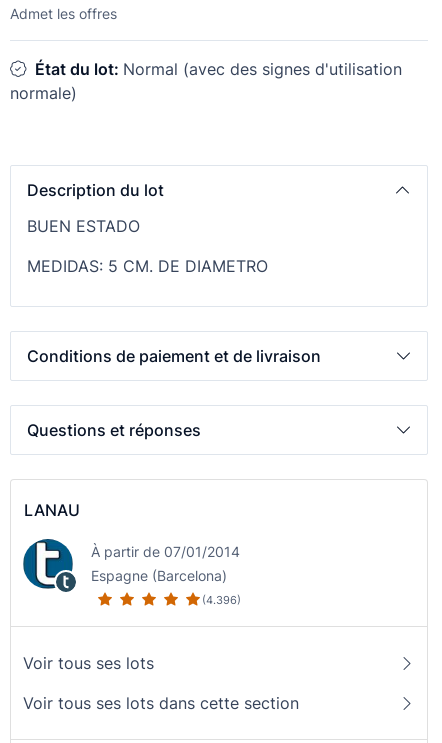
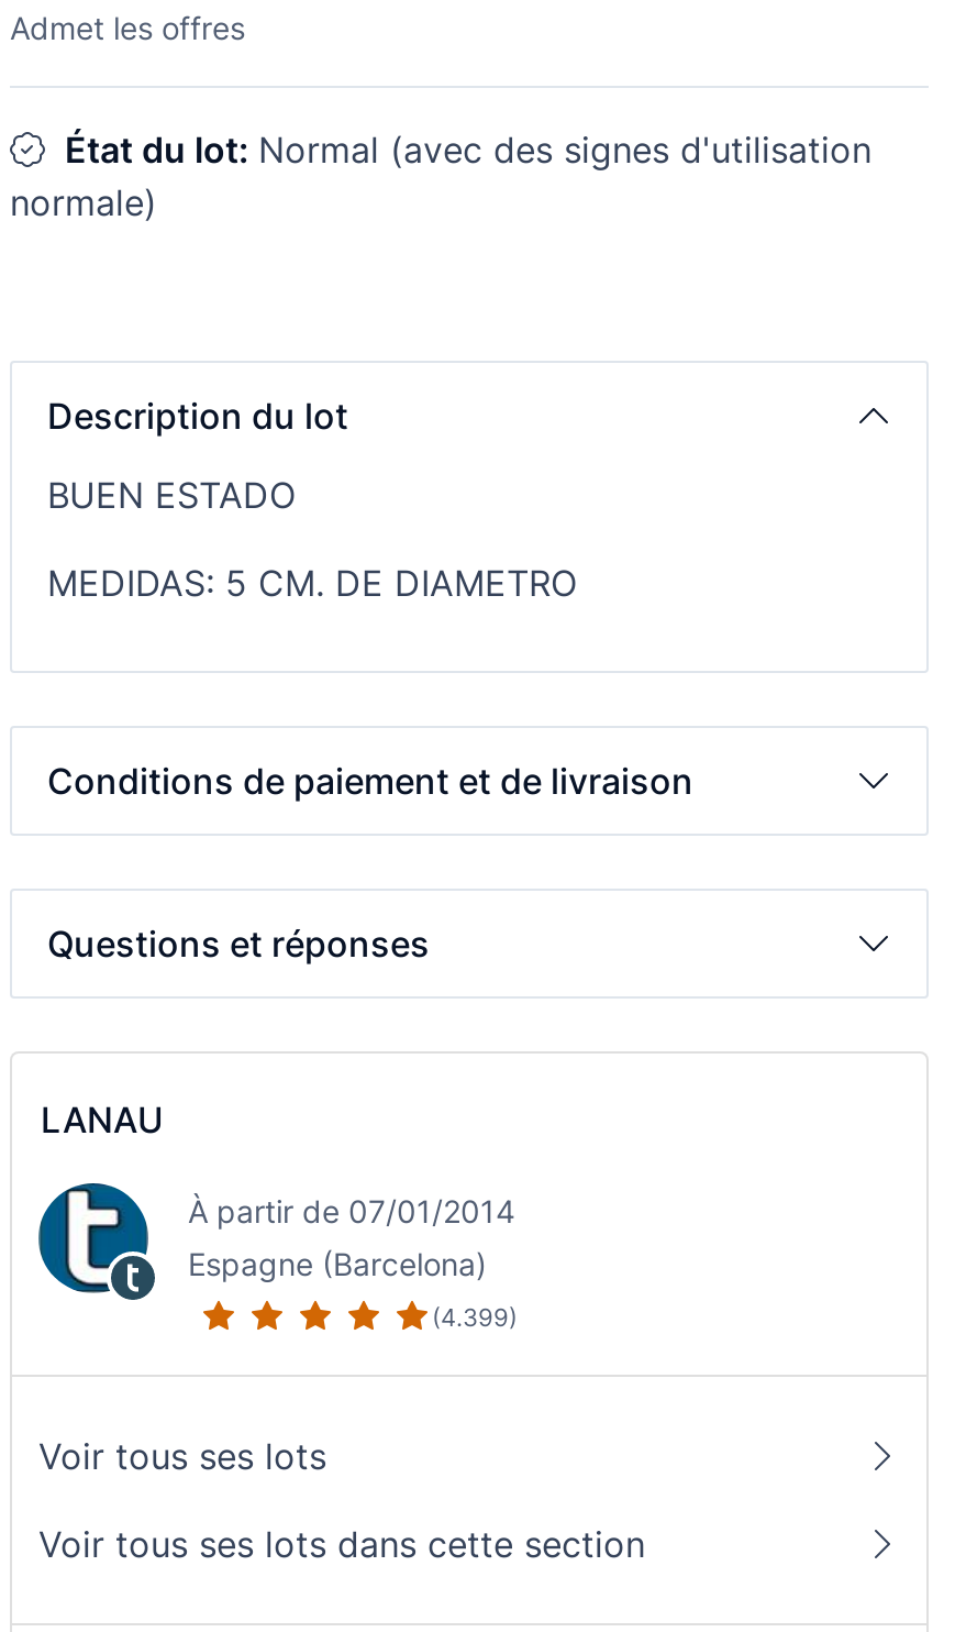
- (4.396)
+ (4.399)
